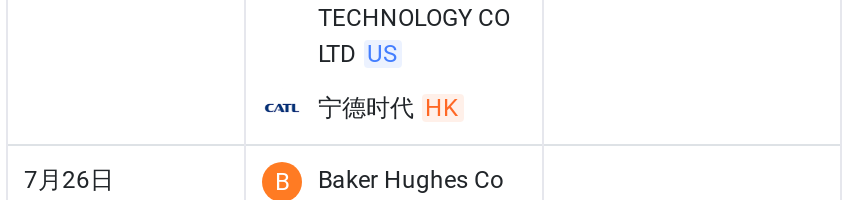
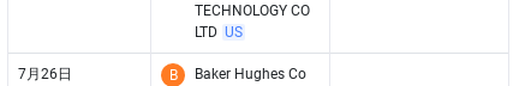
- 宁德时代 HK
